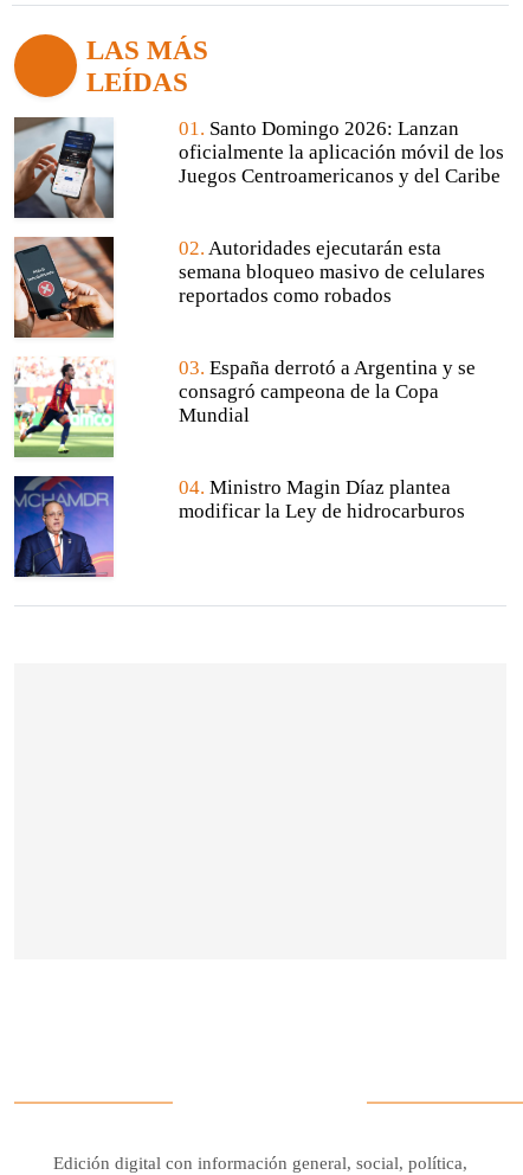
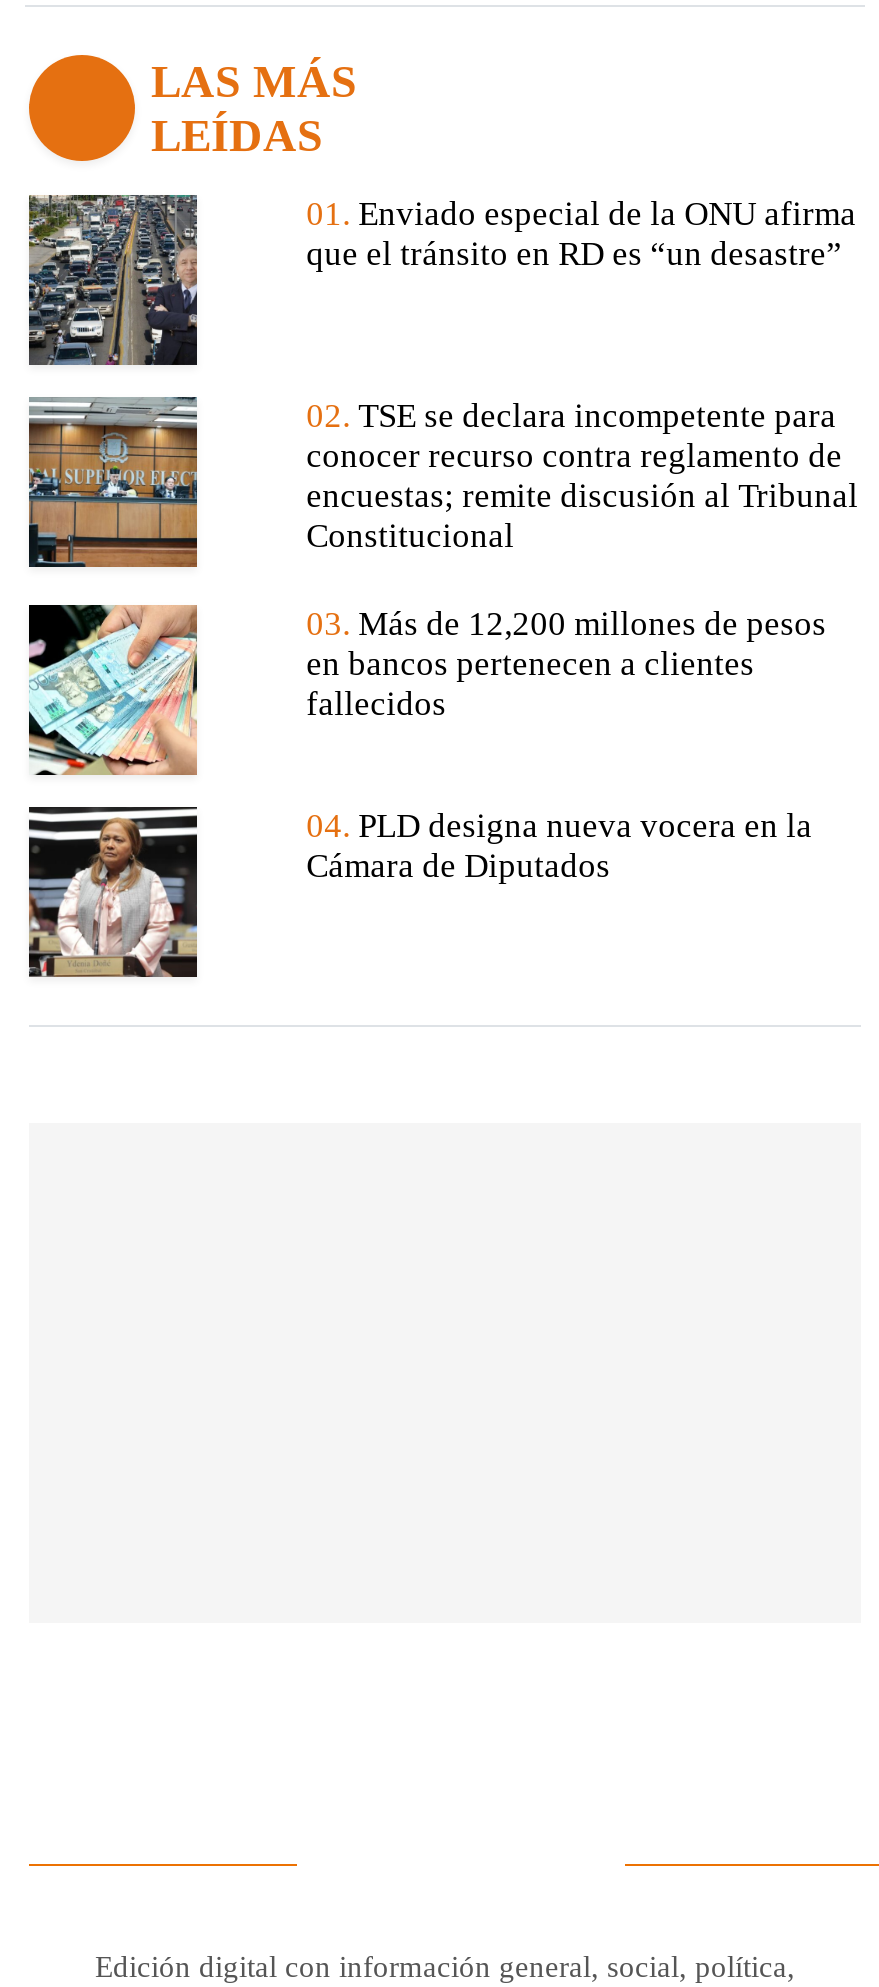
- [image]
+ [image]

- 01. Santo Domingo 2026: Lanzan
- oficialmente la aplicación móvil de los
- Juegos Centroamericanos y del Caribe
+ 01. Enviado especial de la ONU afirma
+ que el tránsito en RD es “un desastre”

- [image]
+ [image]

- 02. Autoridades ejecutarán esta
- semana bloqueo masivo de celulares
- reportados como robados
+ 02. TSE se declara incompetente para
+ conocer recurso contra reglamento de
+ encuestas; remite discusión al Tribunal
+ Constitucional

- [image]
+ [image]

- 03. España derrotó a Argentina y se
- consagró campeona de la Copa
- Mundial
+ 03. Más de 12,200 millones de pesos
+ en bancos pertenecen a clientes
+ fallecidos

- [image]
+ [image]

- 04. Ministro Magin Díaz plantea
- modificar la Ley de hidrocarburos
+ 04. PLD designa nueva vocera en la
+ Cámara de Diputados
